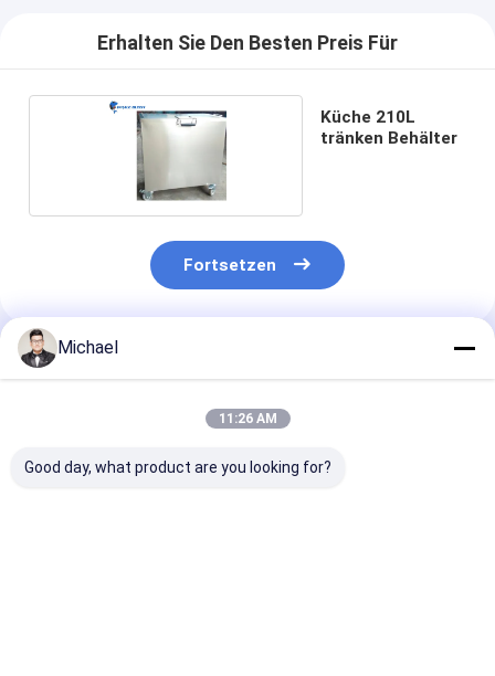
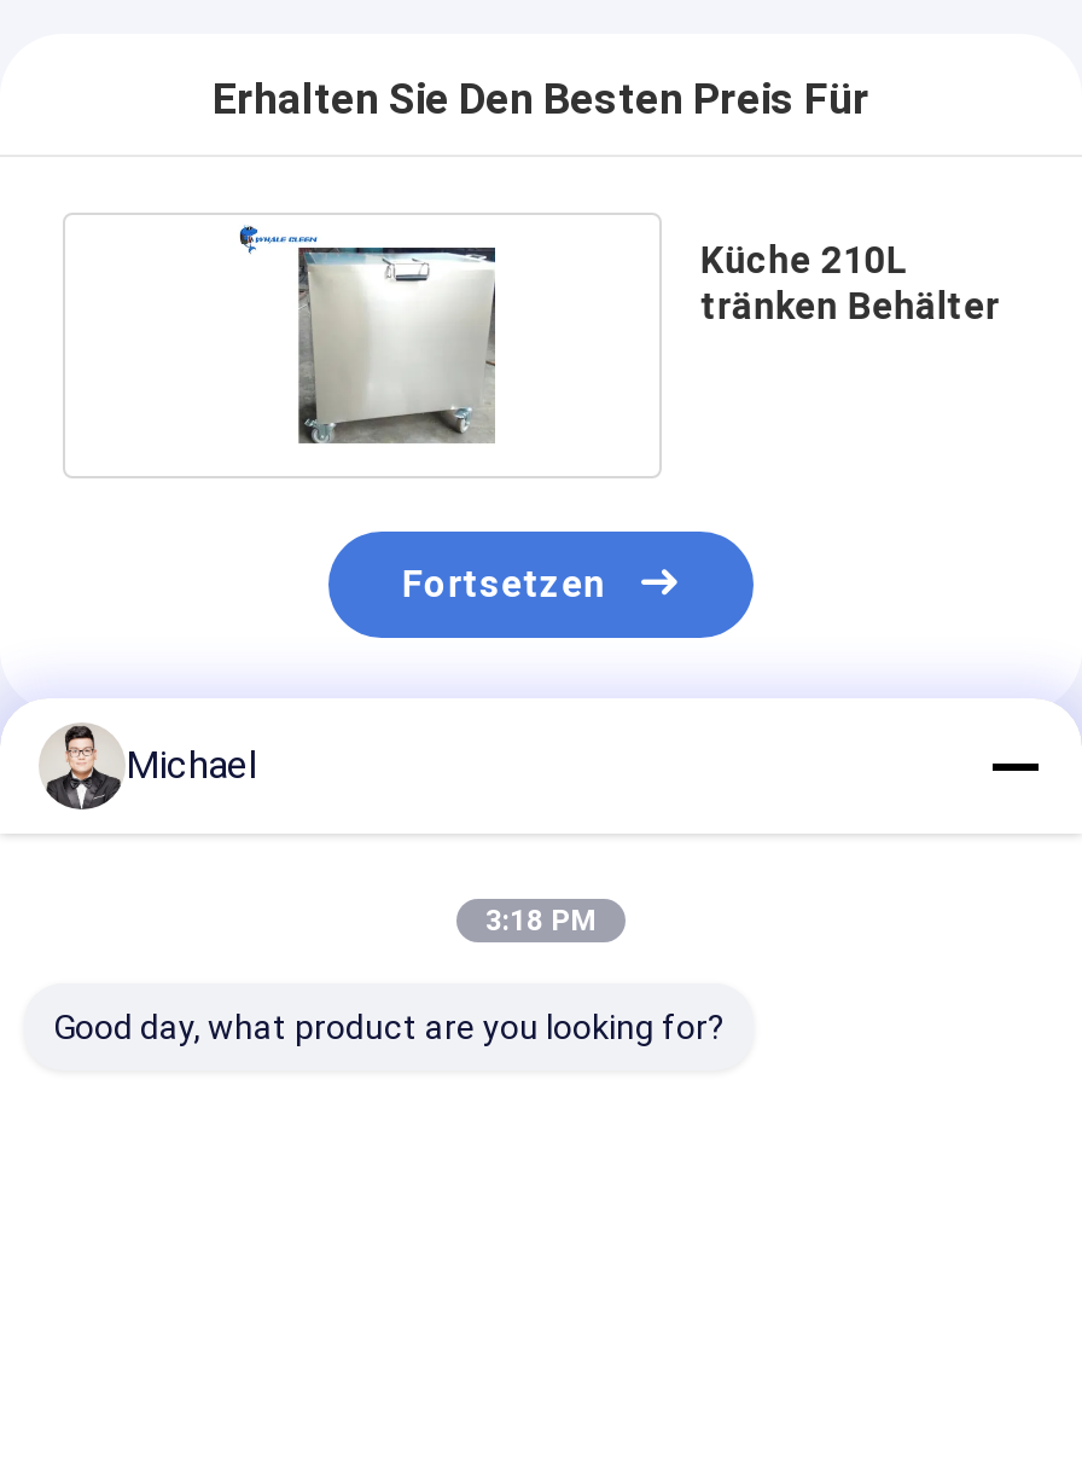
- 11:26 AM
+ 3:18 PM
